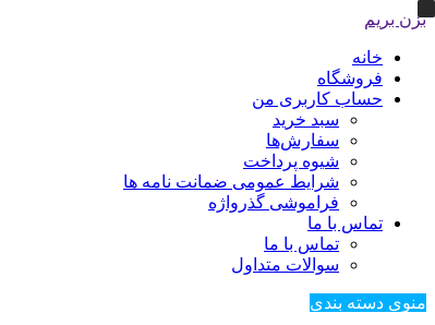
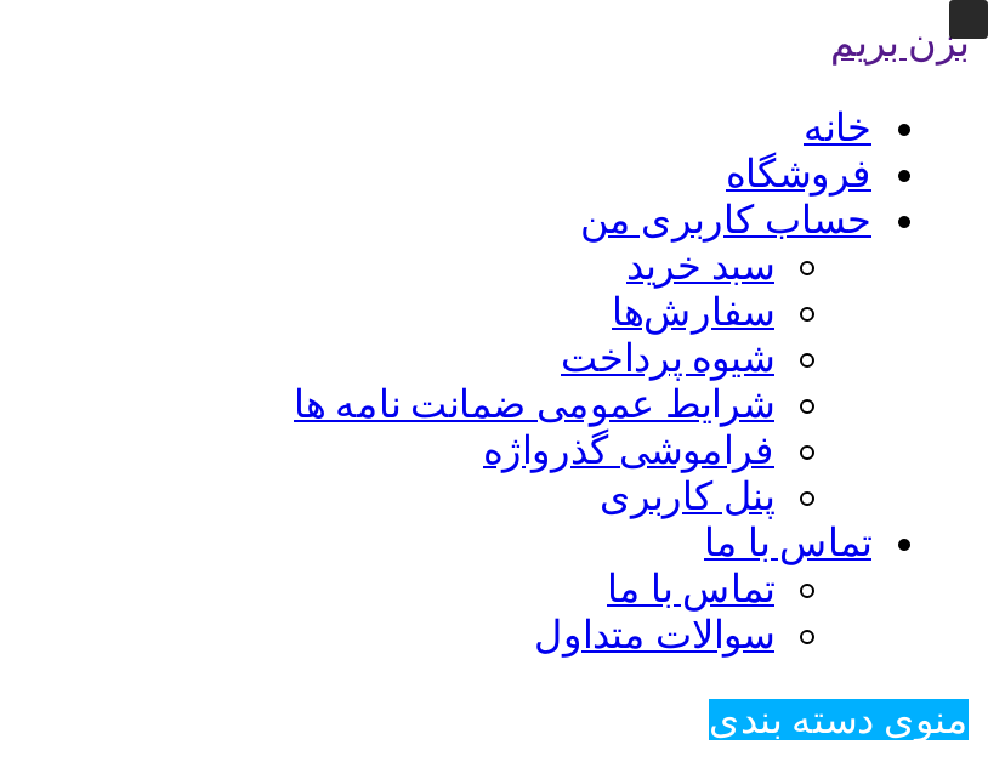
+ پنل کاربری
